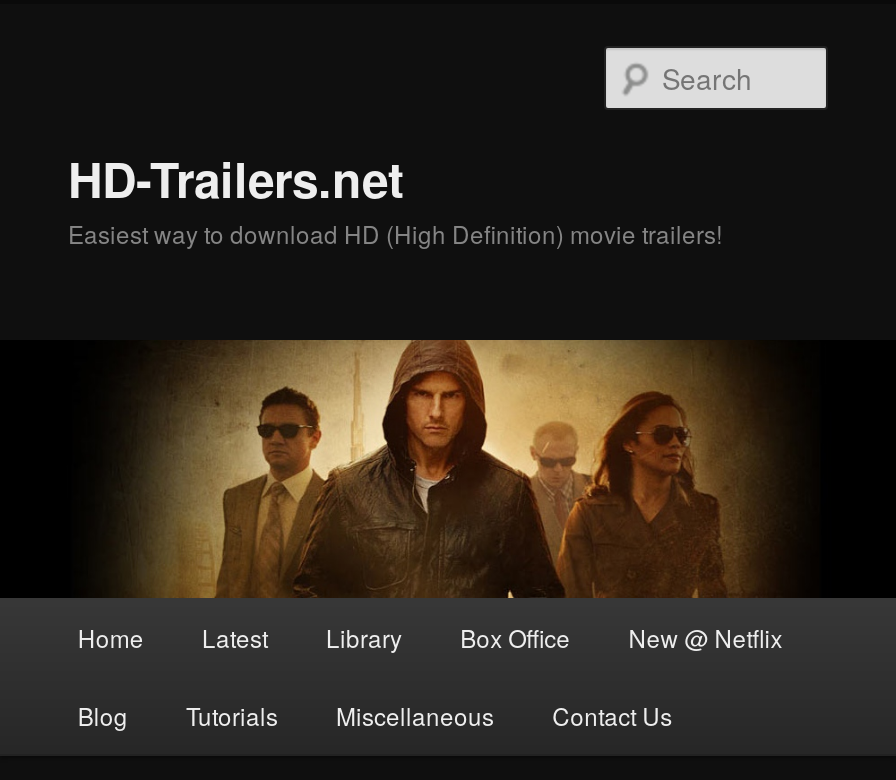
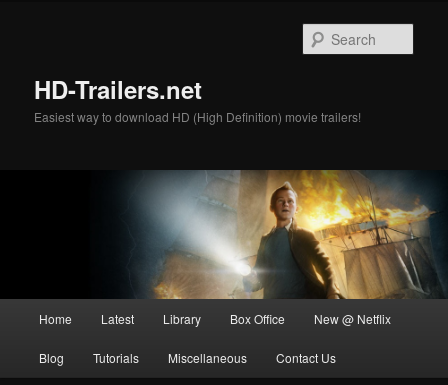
- [image]
+ [image]
